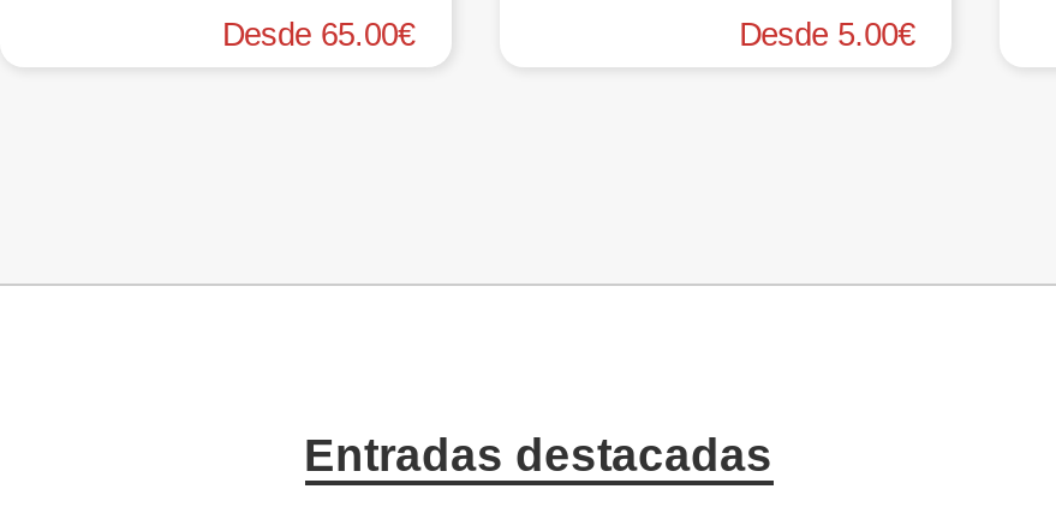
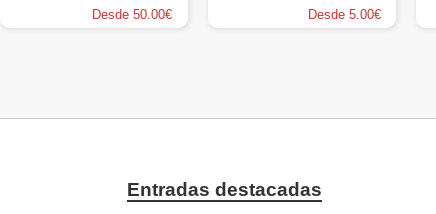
- Desde 65.00€
+ Desde 50.00€
